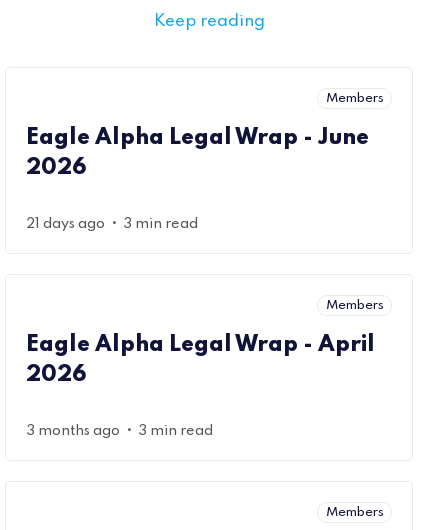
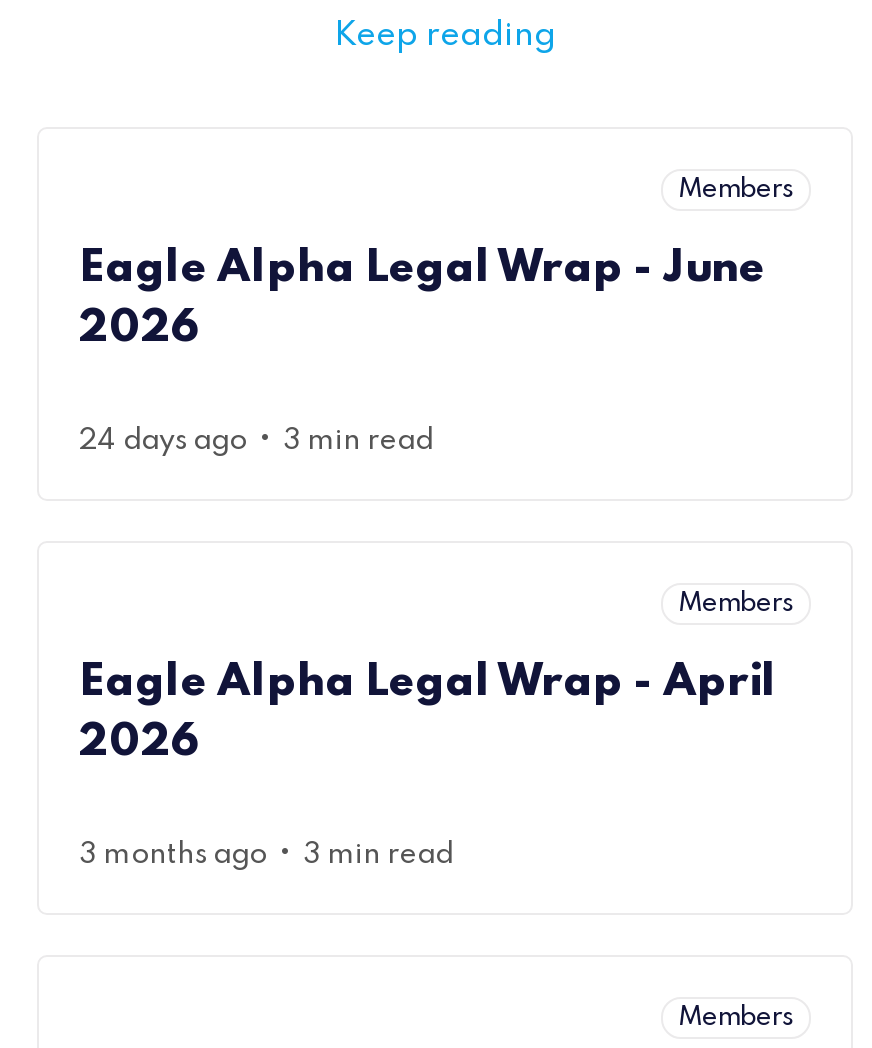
- 21 days ago • 3 min read
+ 24 days ago • 3 min read
